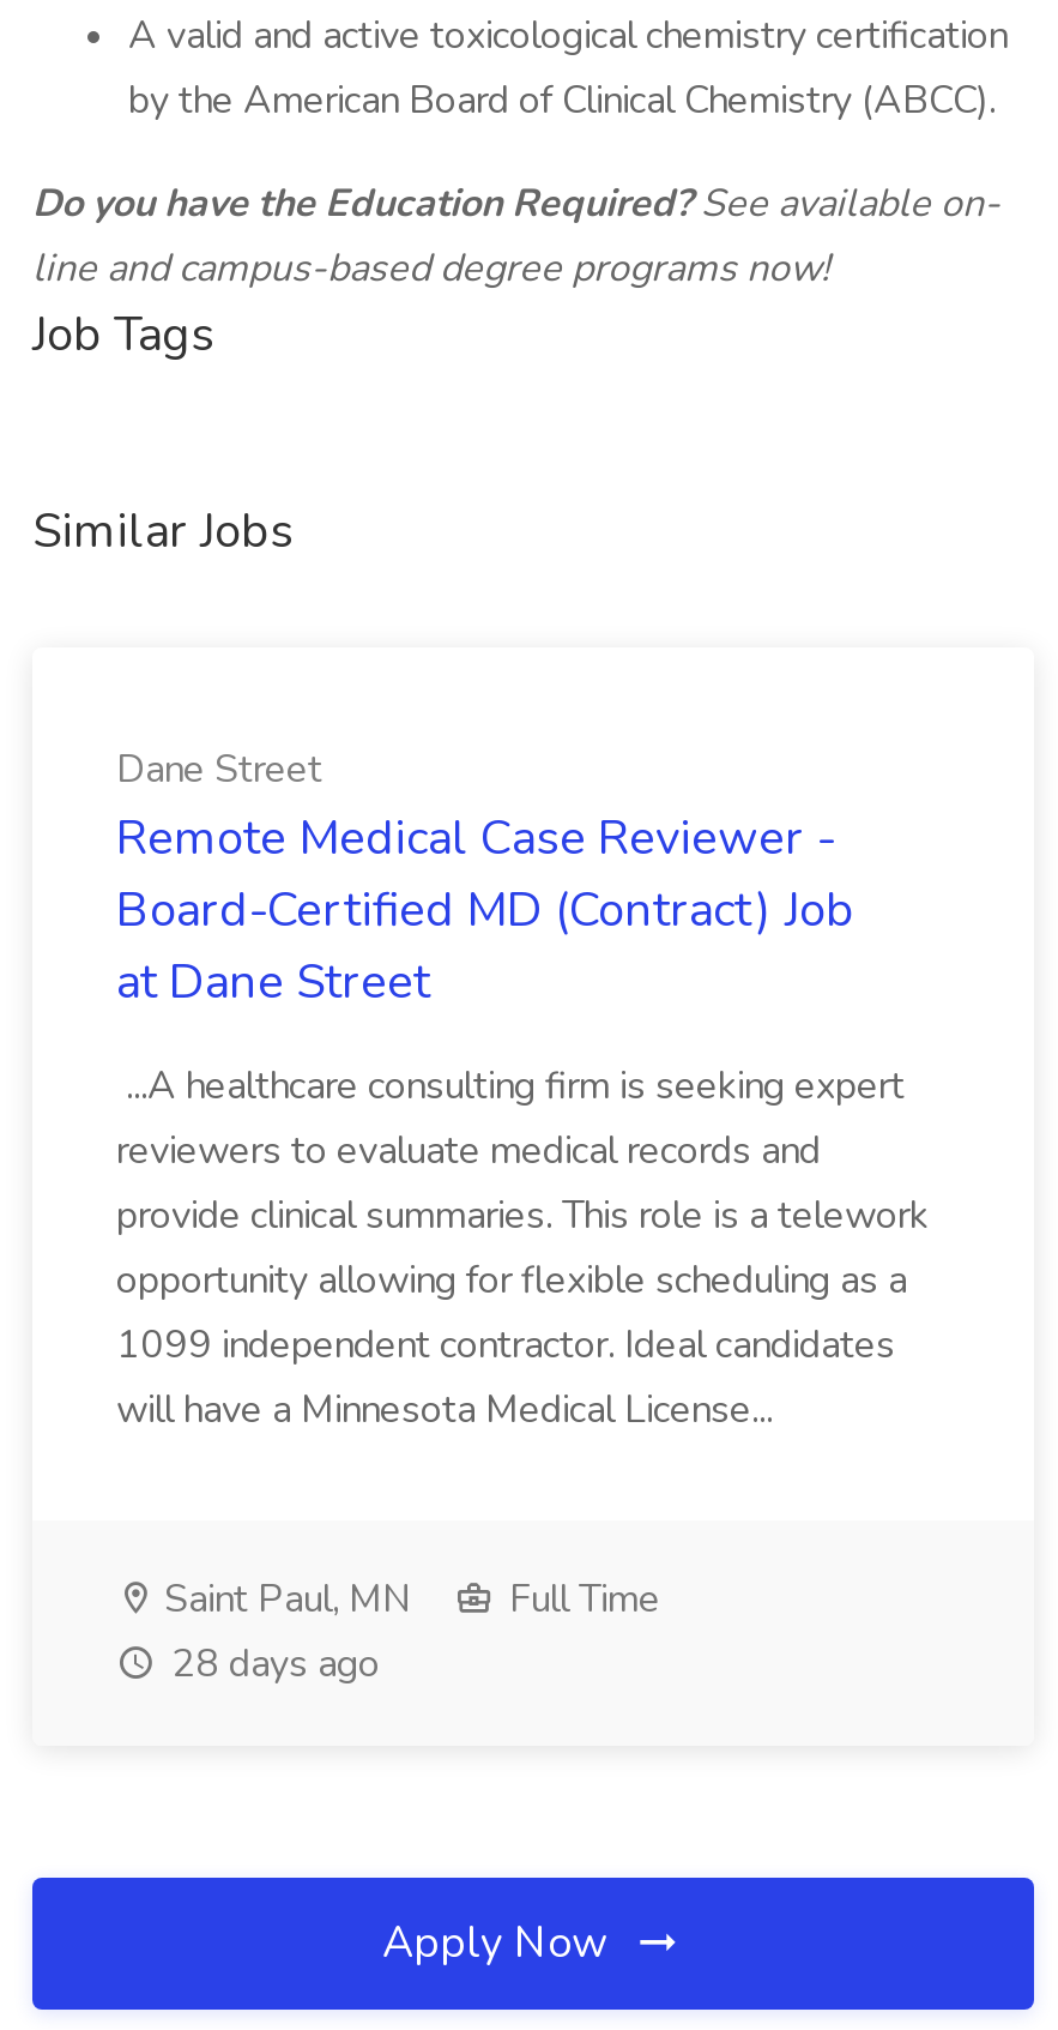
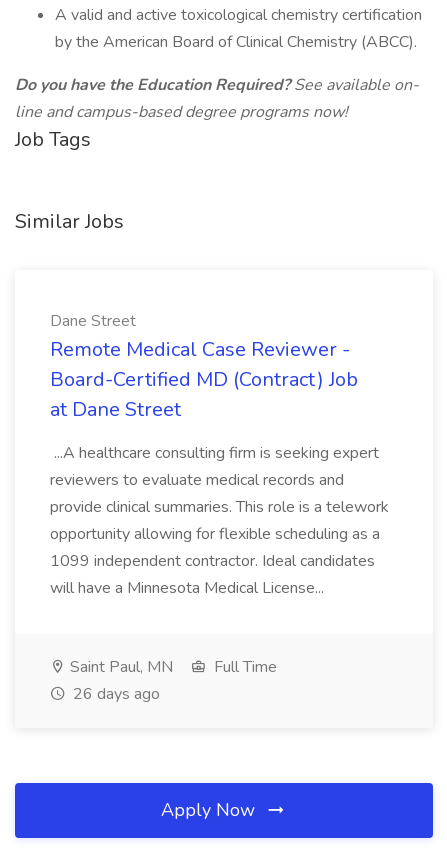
- 28 days ago
+ 26 days ago
